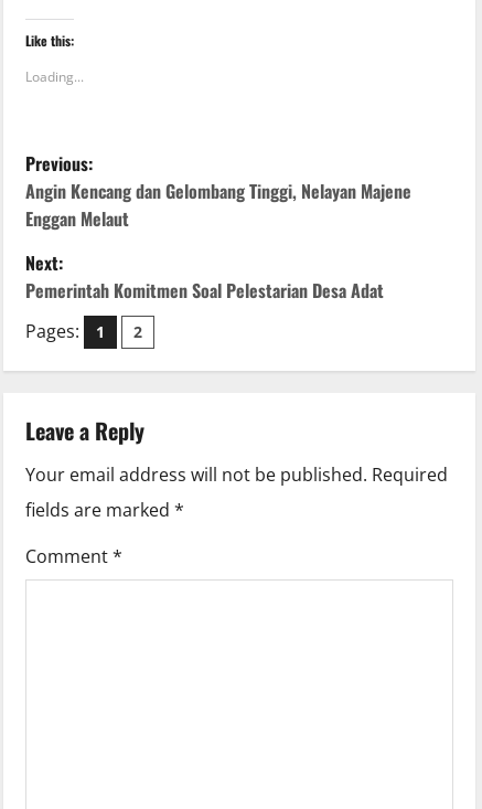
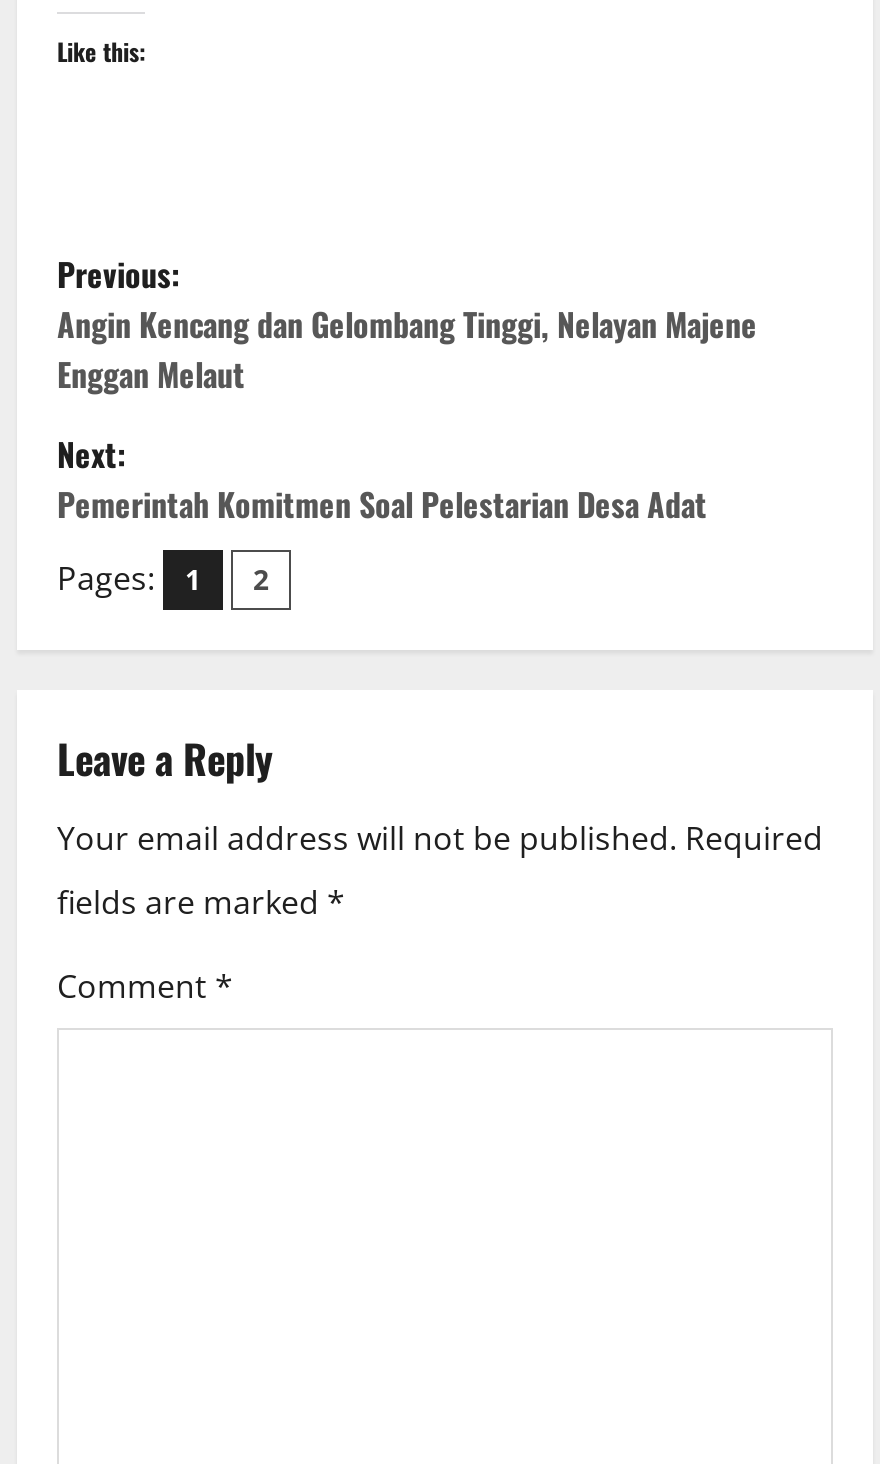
- Loading...
